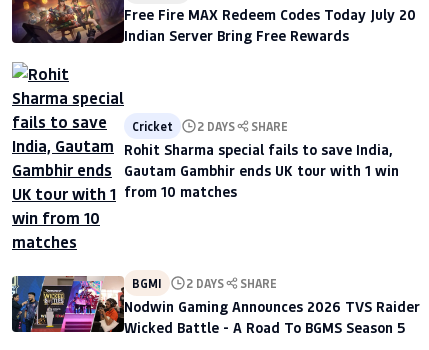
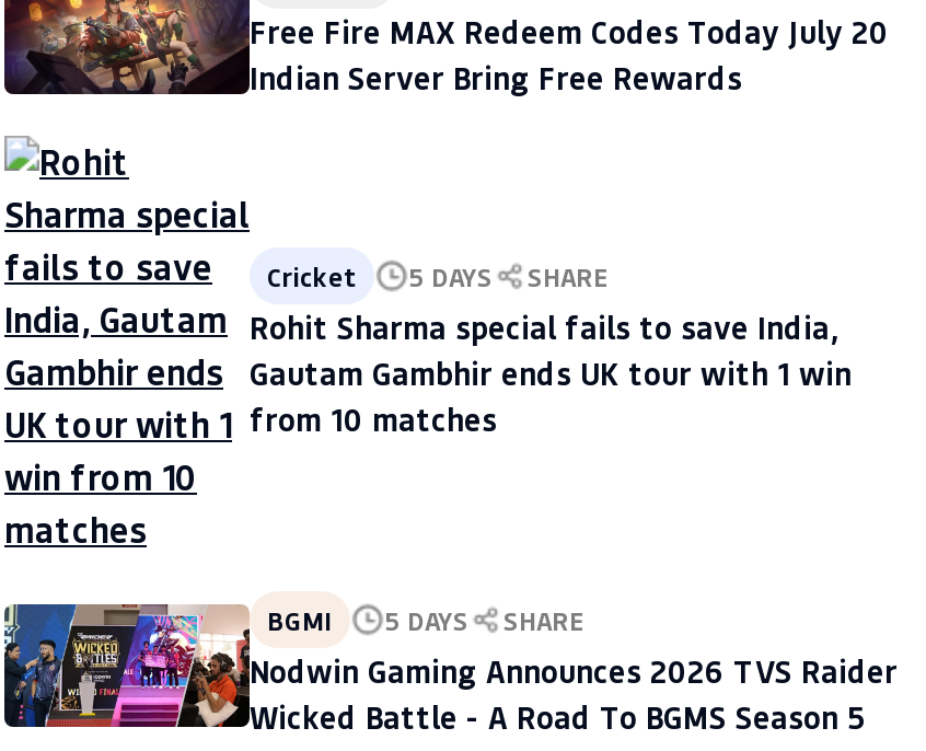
- Cricket 2 DAYS SHARE
+ Cricket 5 DAYS SHARE

- BGMI 2 DAYS SHARE
+ BGMI 5 DAYS SHARE
